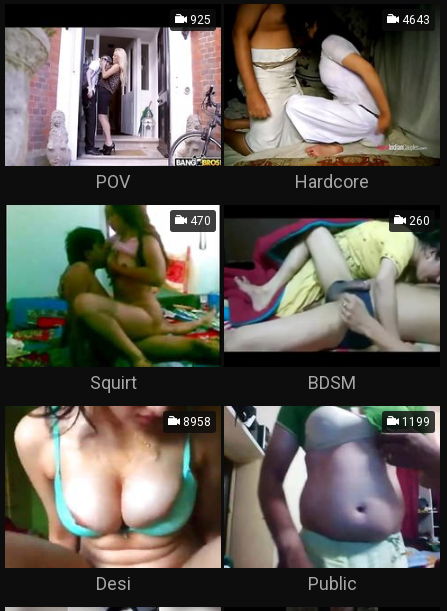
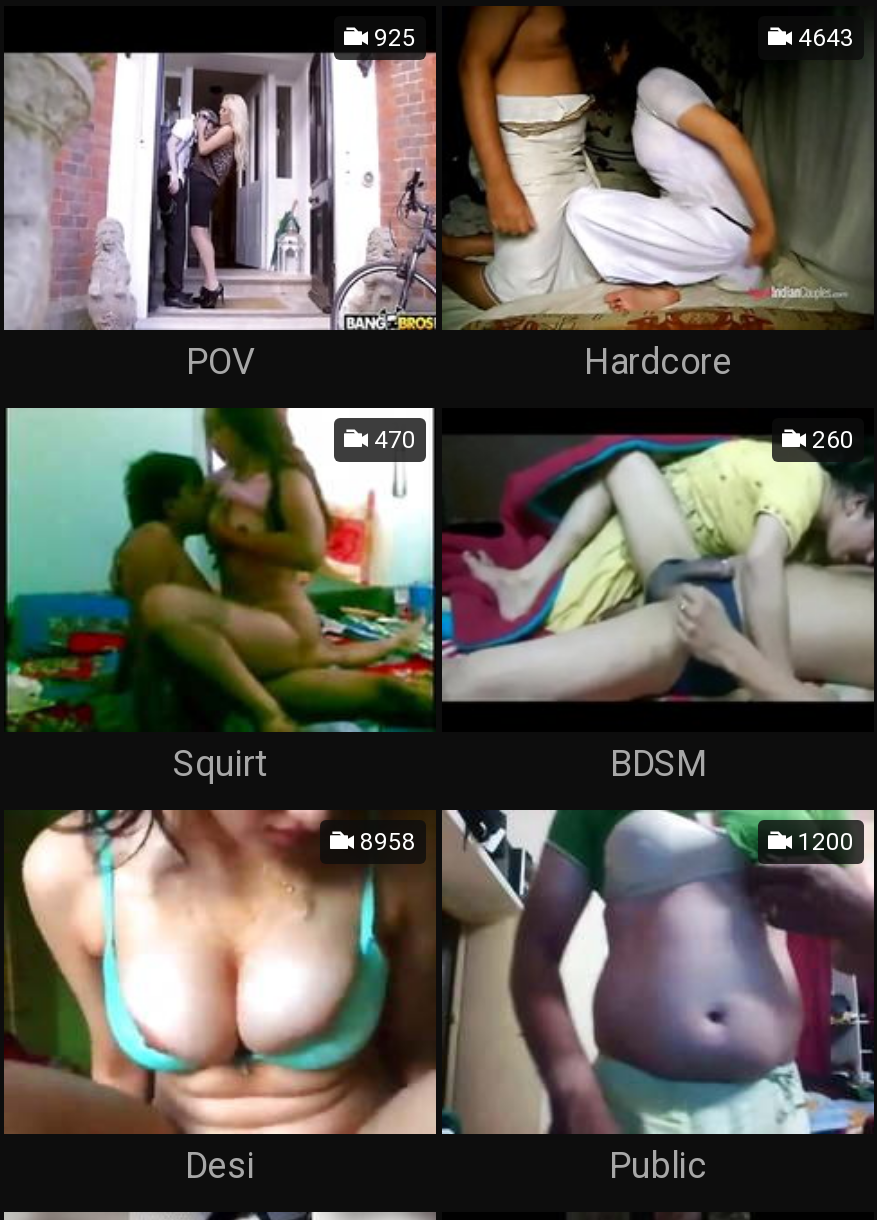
- 1199
+ 1200
